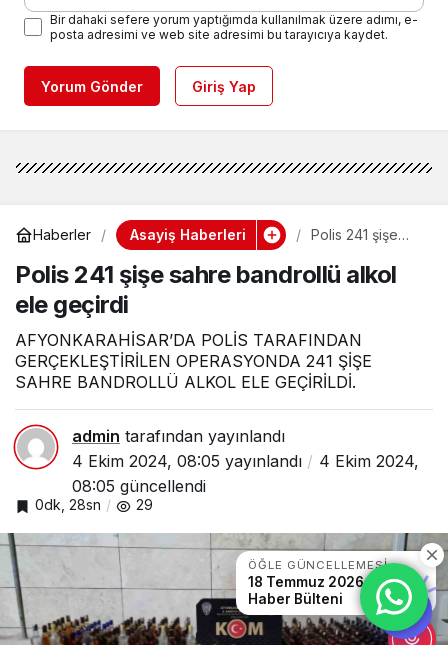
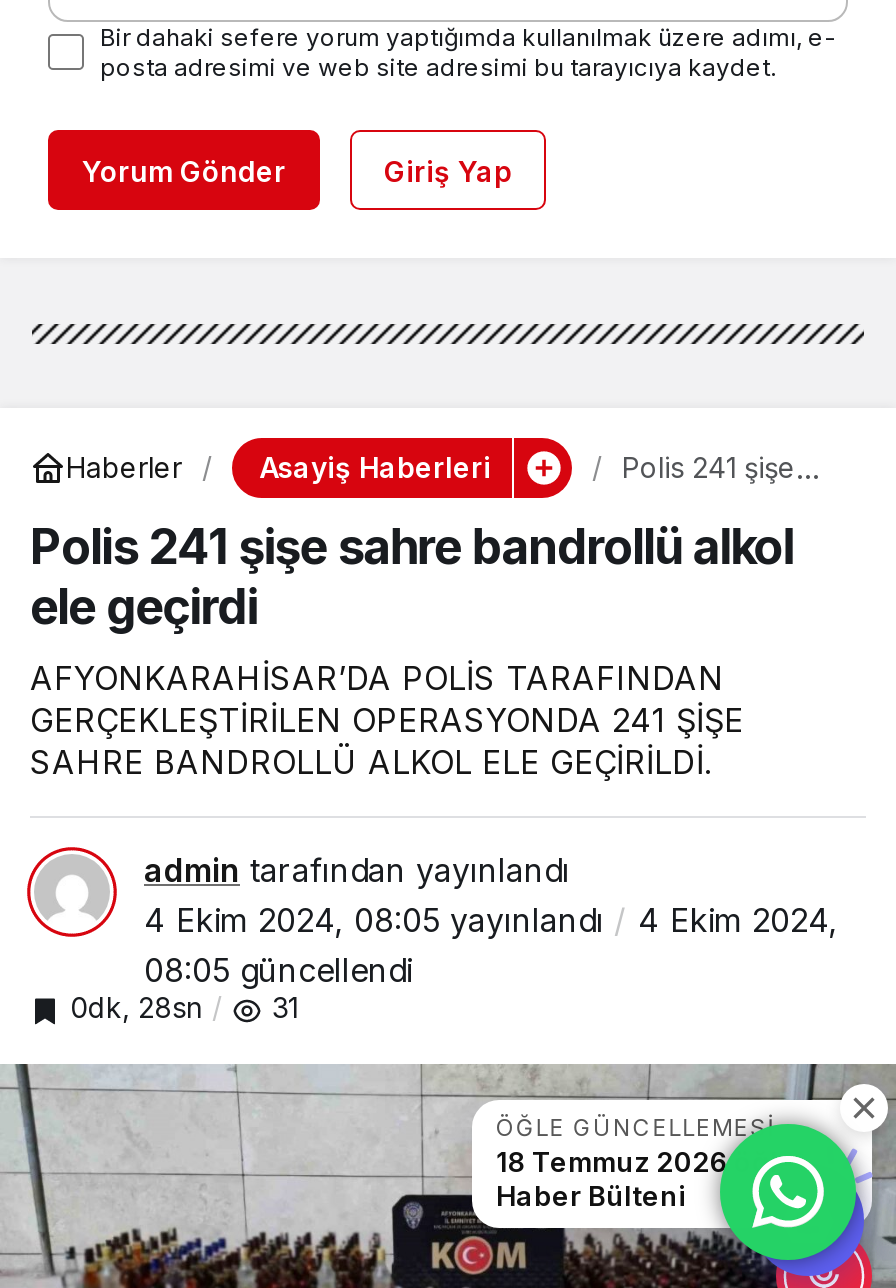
- 29
+ 31
